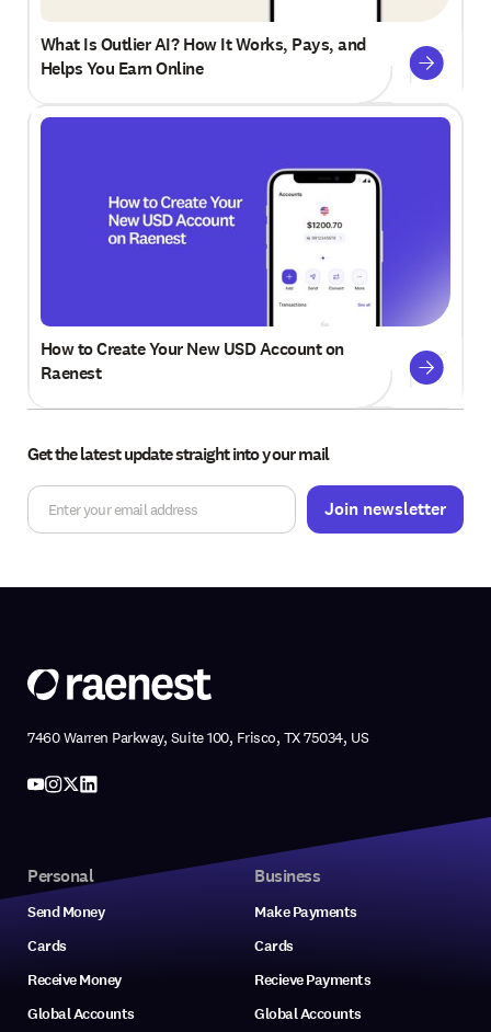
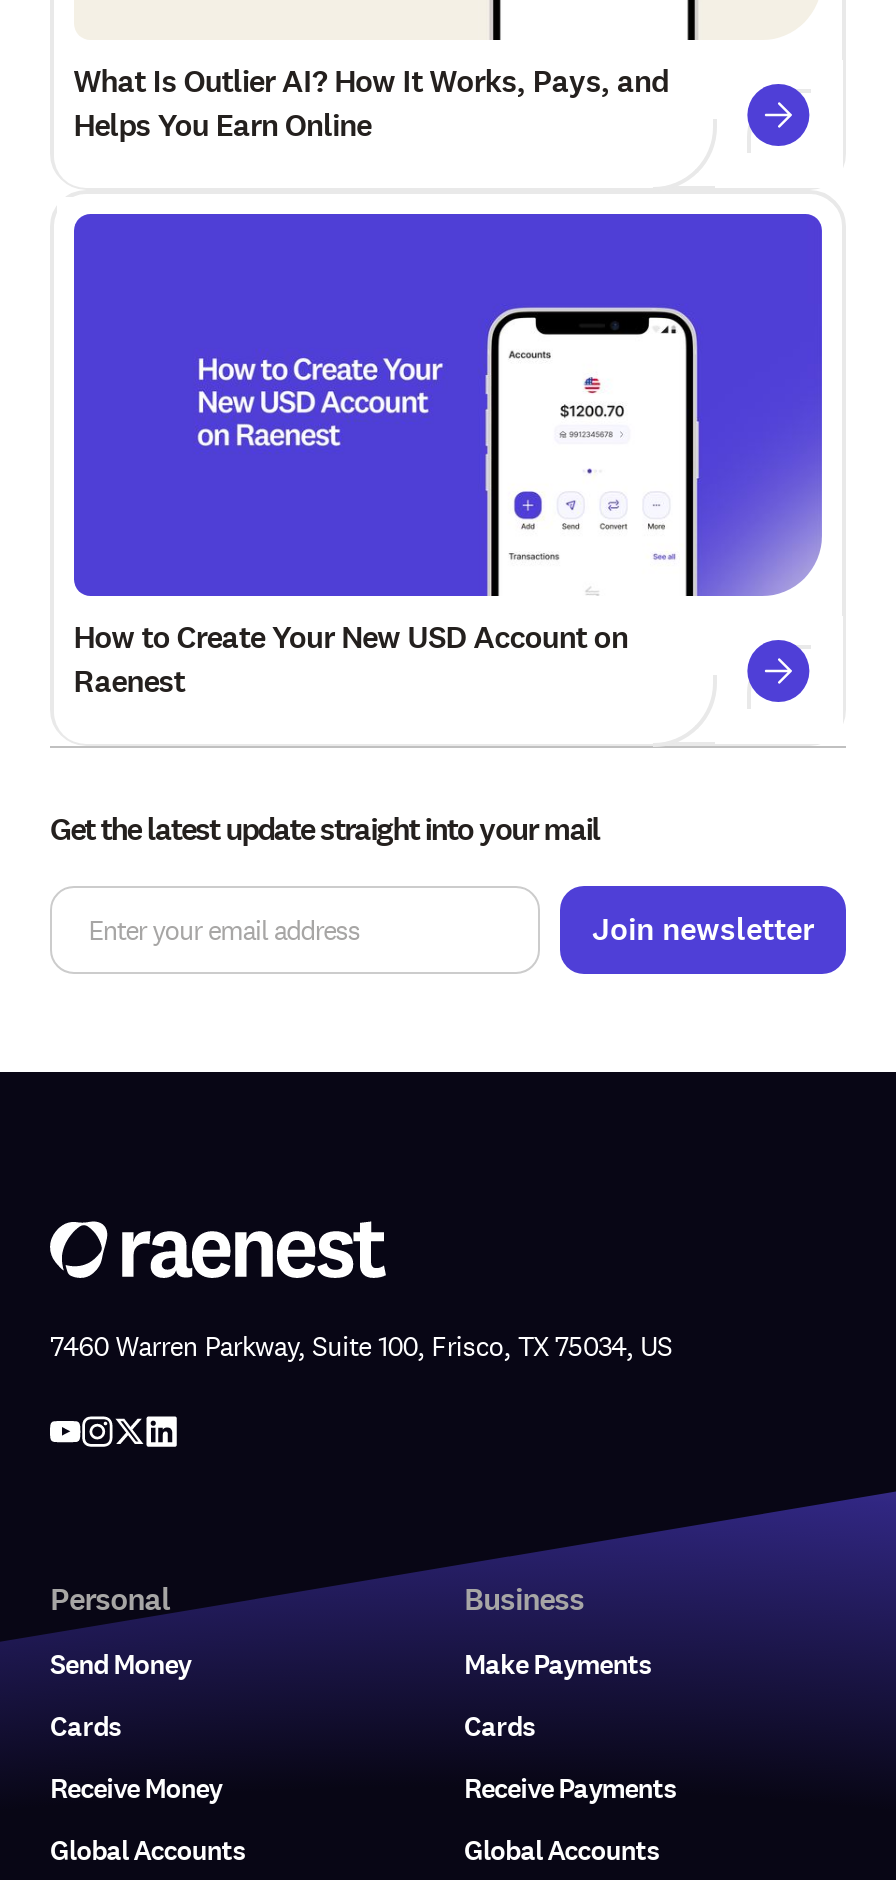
- Recieve Payments
+ Receive Payments
